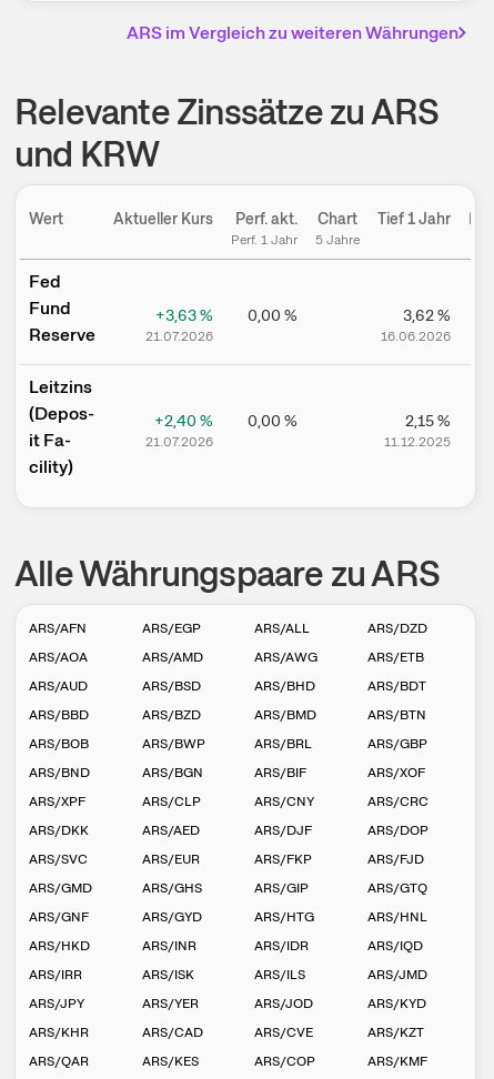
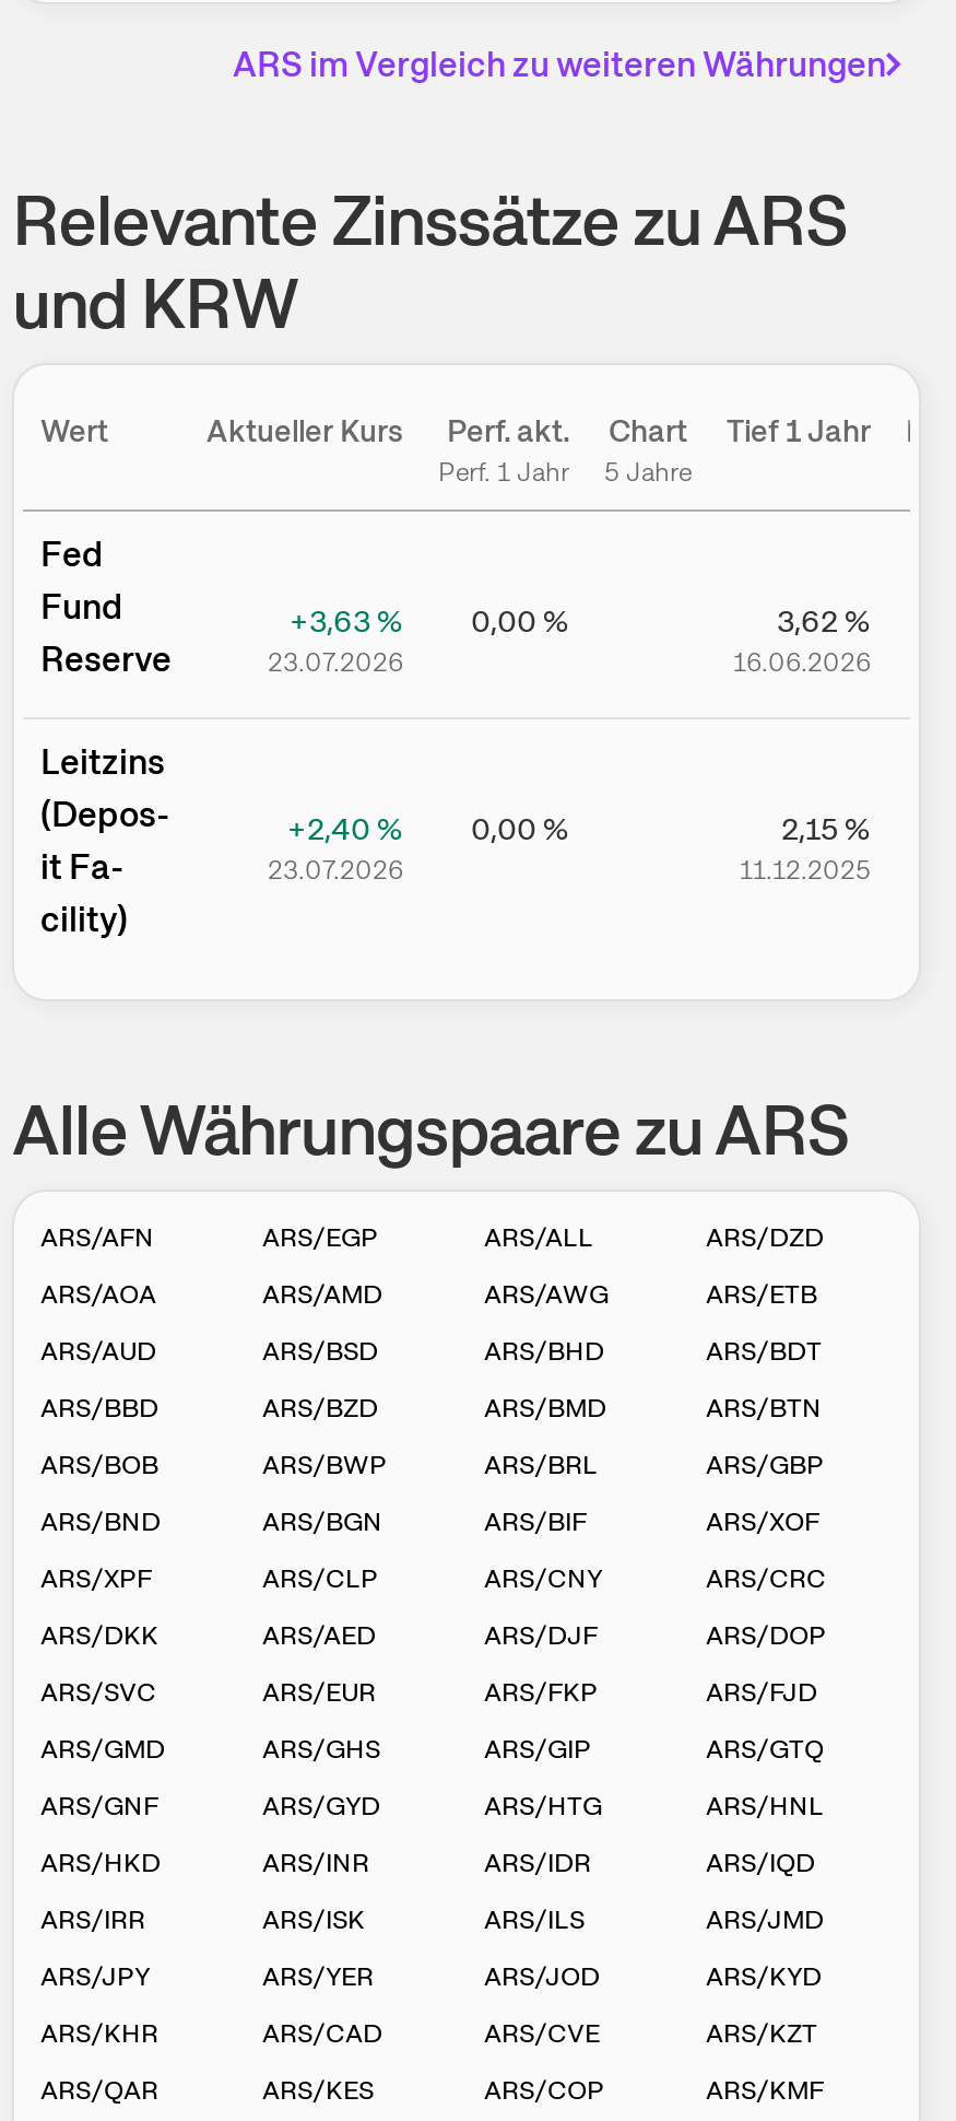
- 21.07.2026
+ 23.07.2026

- 21.07.2026
+ 23.07.2026
